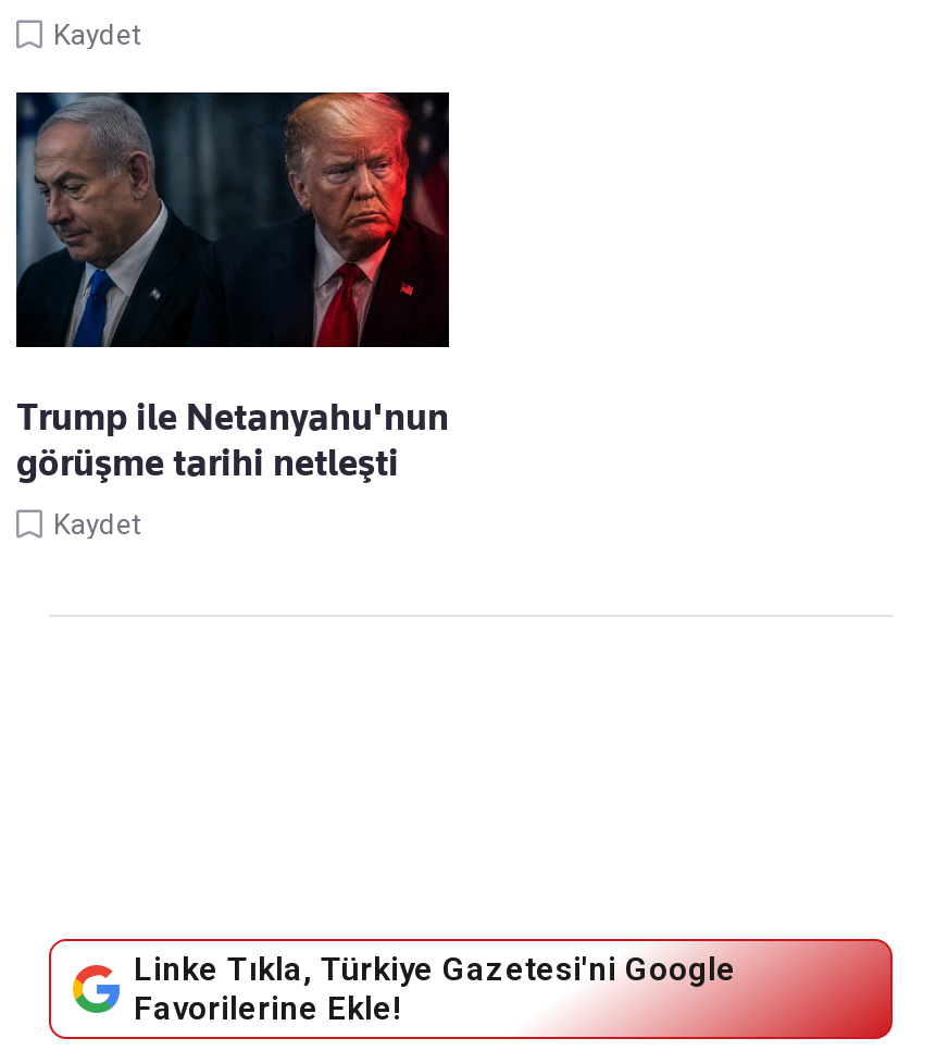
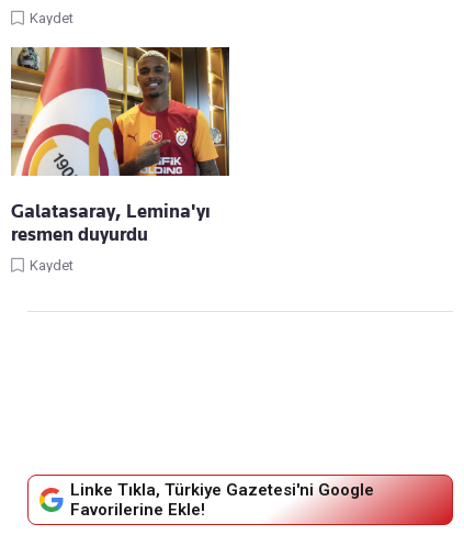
- [image]
- Trump ile Netanyahu'nun
- görüşme tarihi netleşti
+ [image]
+ Galatasaray, Lemina'yı
+ resmen duyurdu
